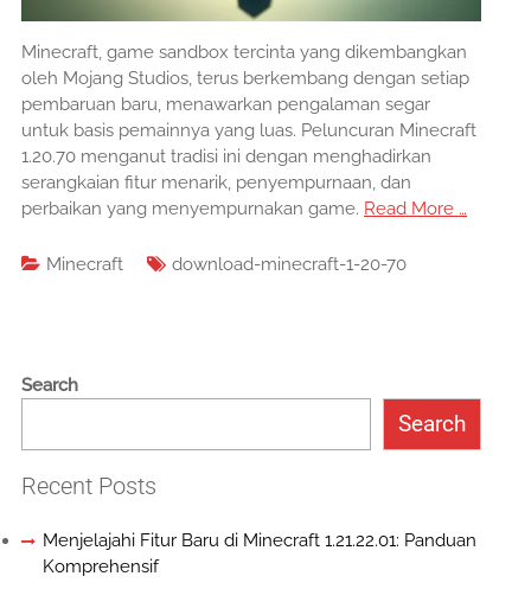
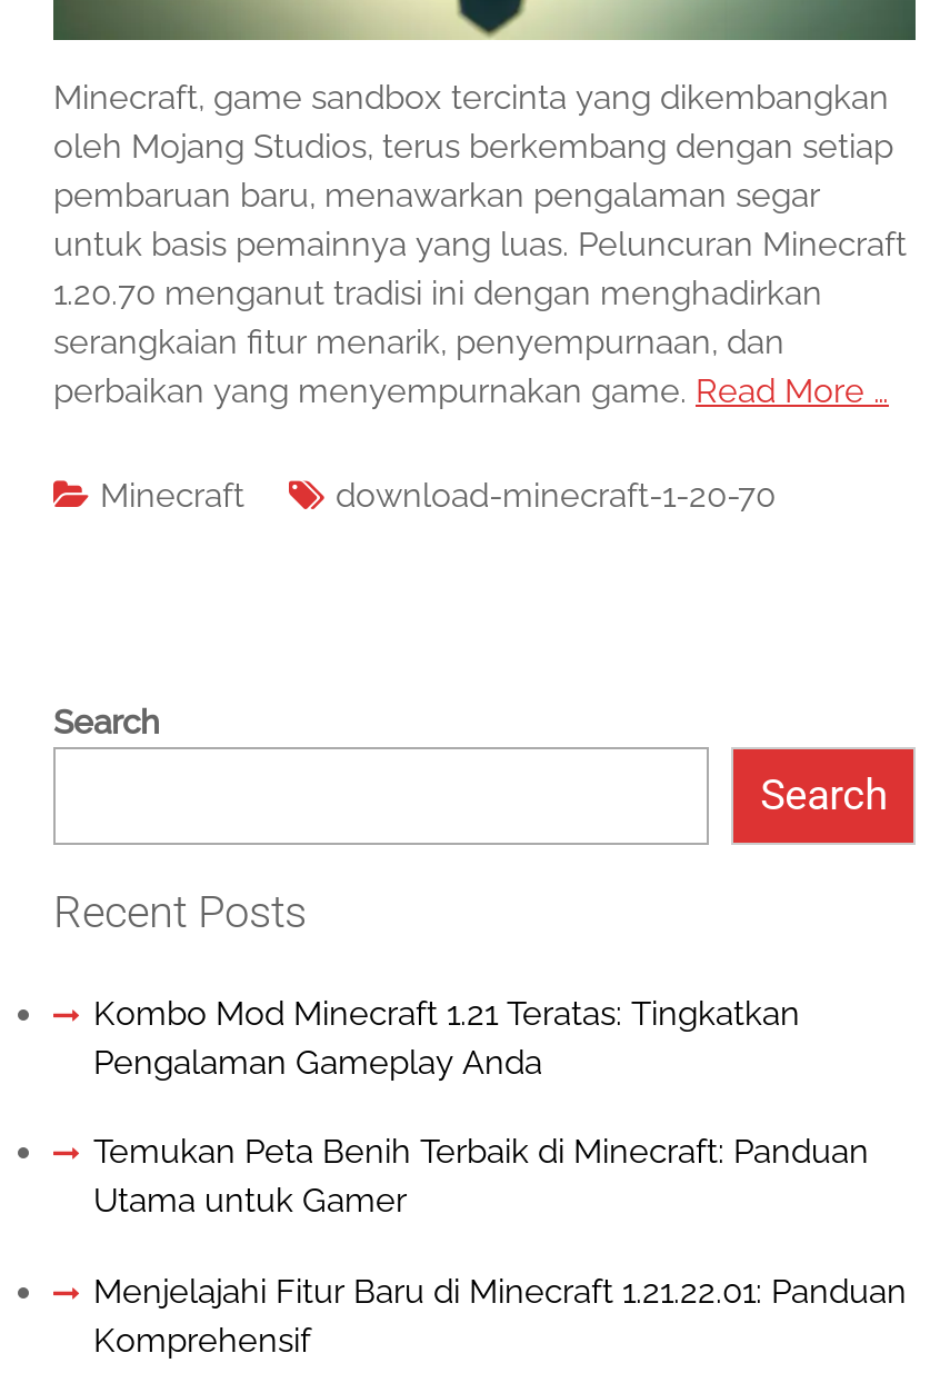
+ Kombo Mod Minecraft 1.21 Teratas: Tingkatkan
+ Pengalaman Gameplay Anda
+ Temukan Peta Benih Terbaik di Minecraft: Panduan
+ Utama untuk Gamer
